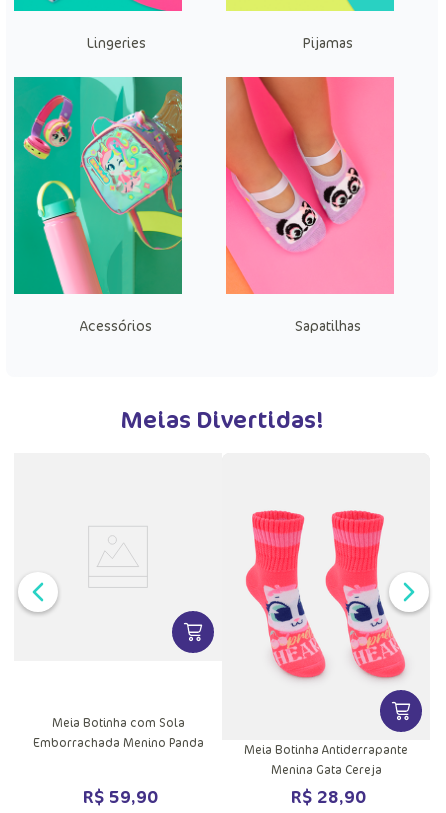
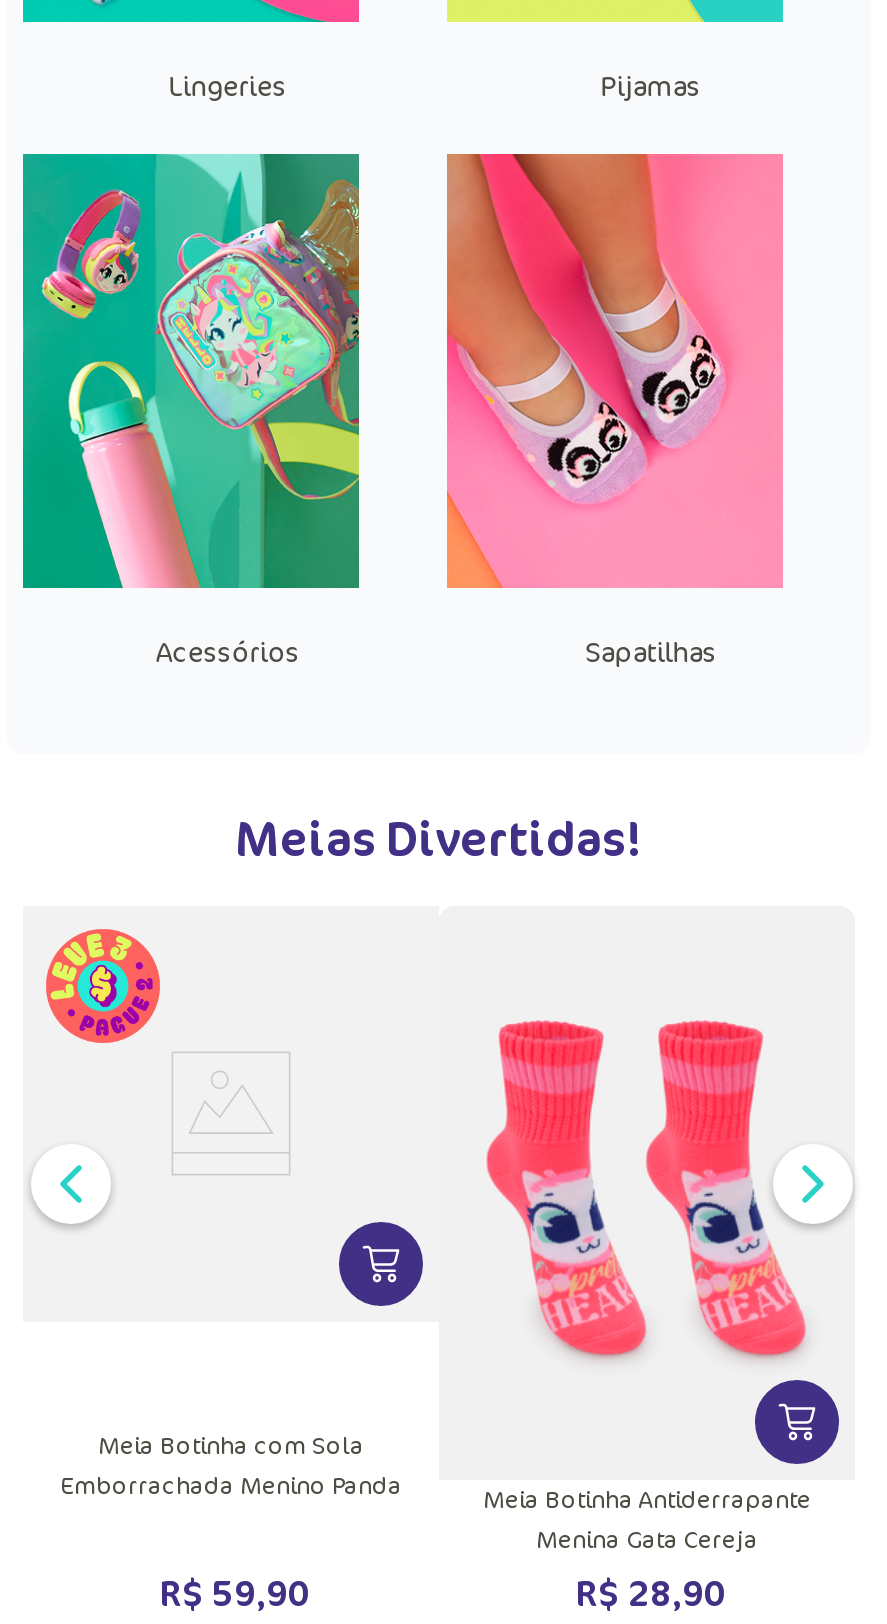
+ [image]
